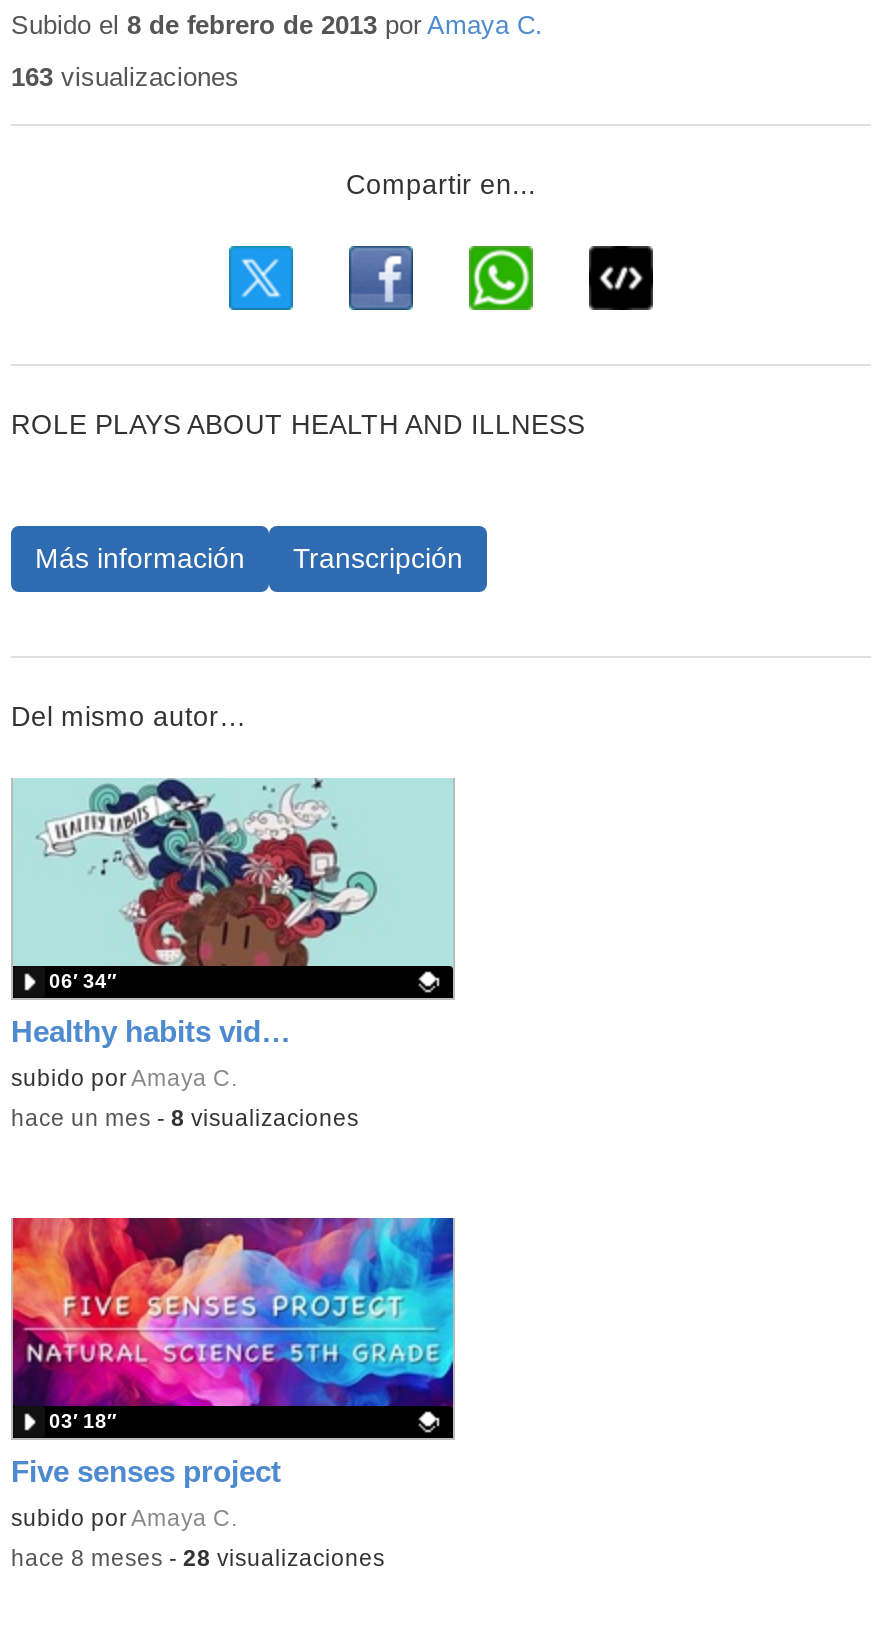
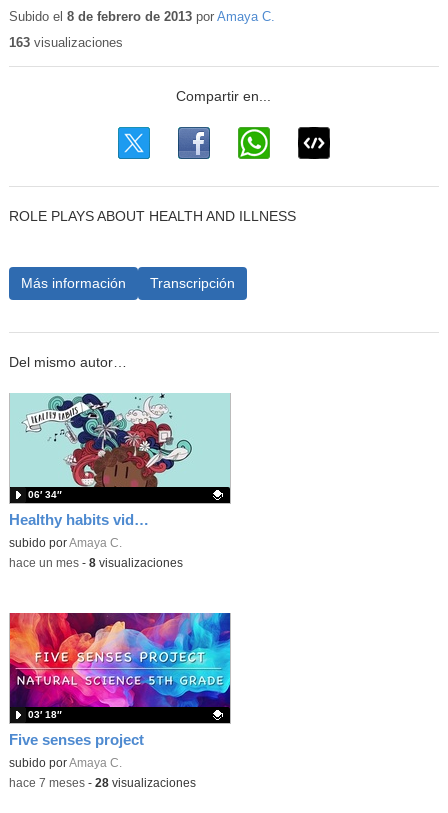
- hace 8 meses - 28 visualizaciones
+ hace 7 meses - 28 visualizaciones
